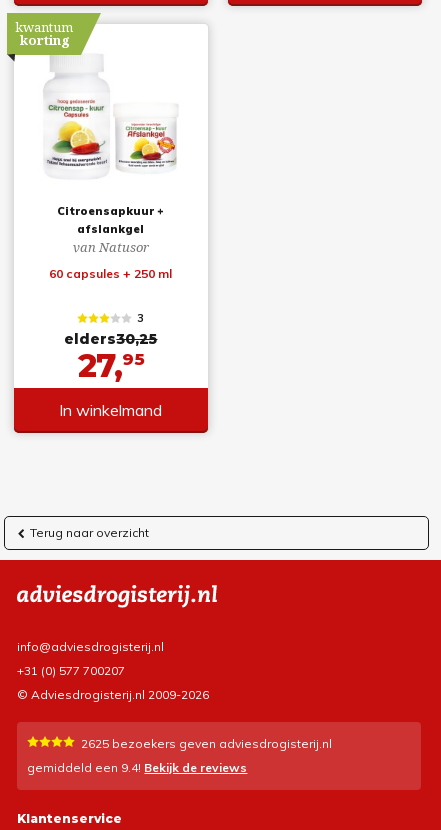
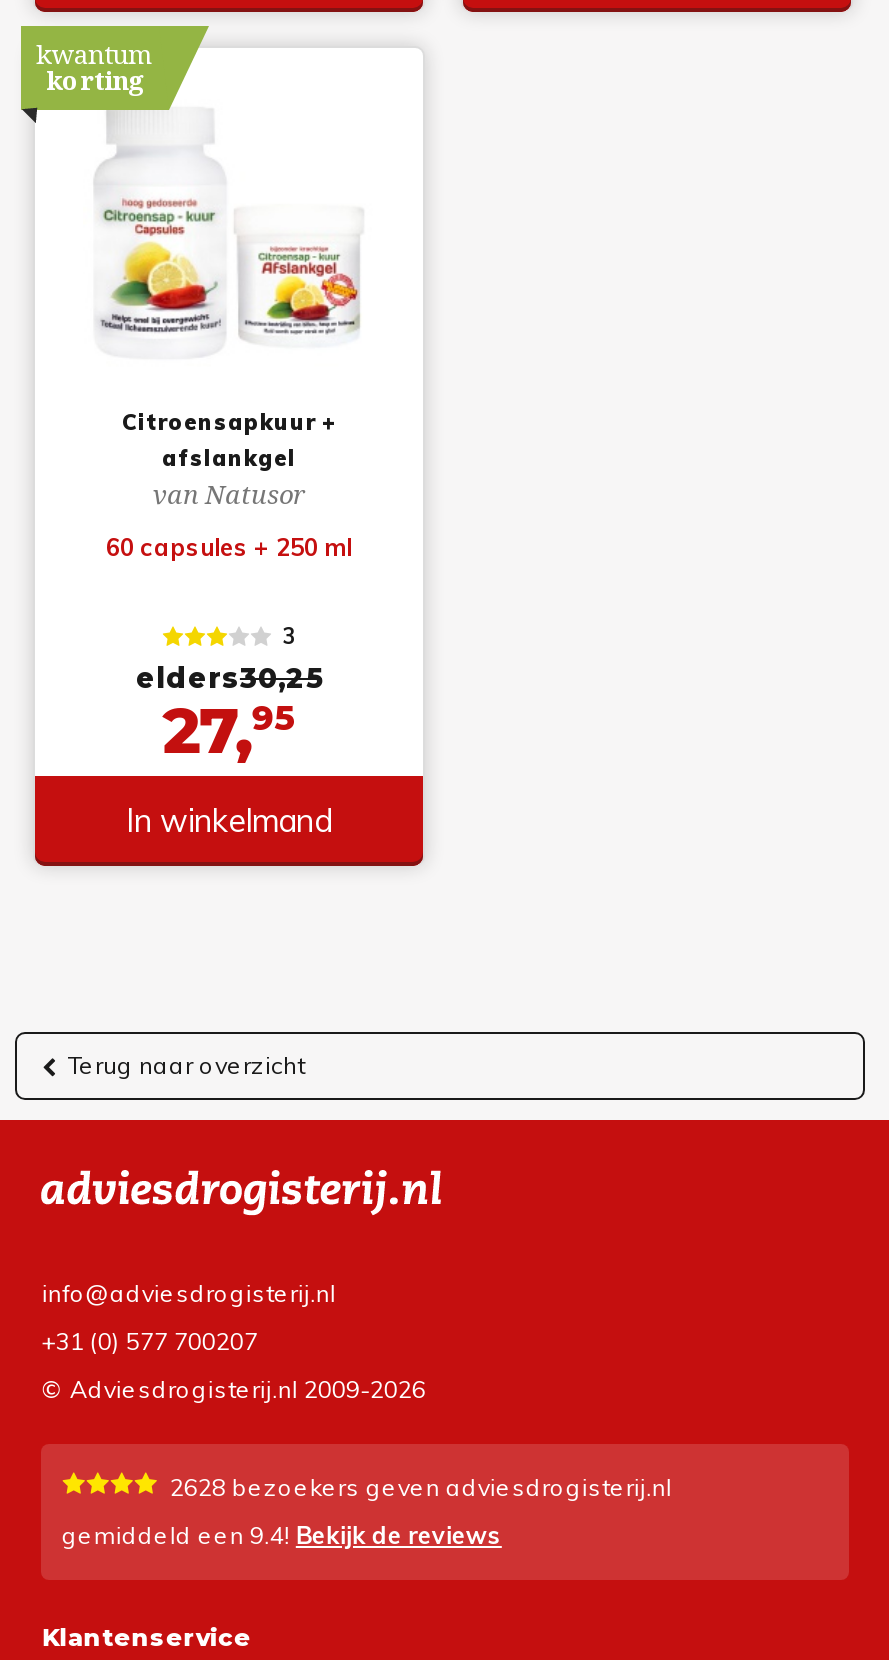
- 2625 bezoekers geven adviesdrogisterij.nl
+ 2628 bezoekers geven adviesdrogisterij.nl
